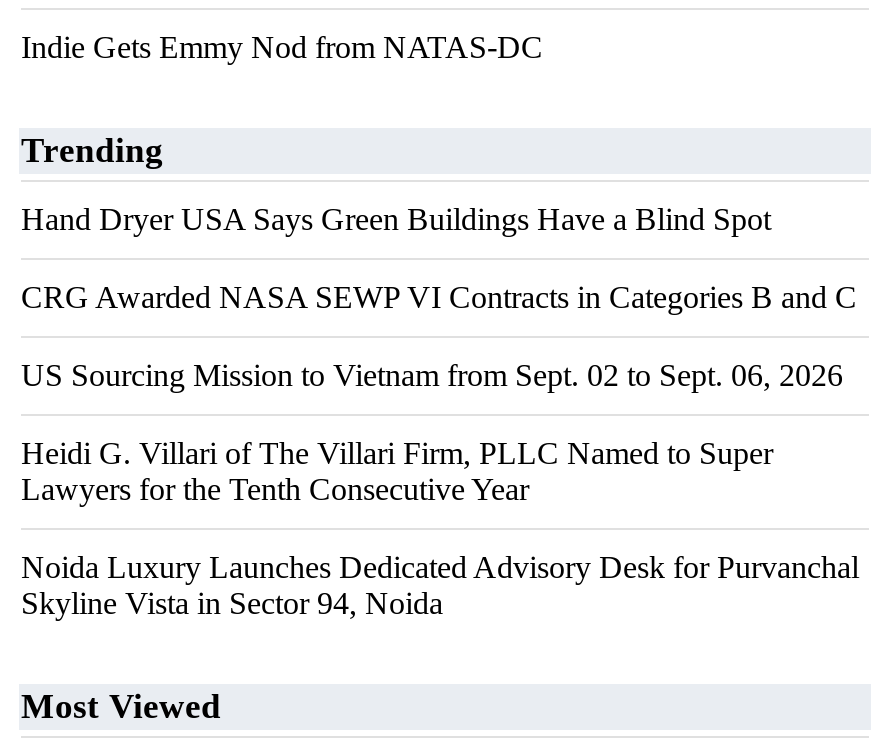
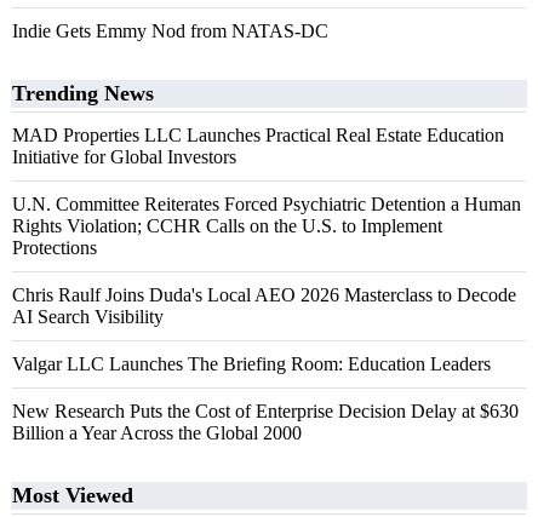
- Trending
+ Trending News

- Hand Dryer USA Says Green Buildings Have a Blind Spot
+ MAD Properties LLC Launches Practical Real Estate Education
+ Initiative for Global Investors

- CRG Awarded NASA SEWP VI Contracts in Categories B and C
+ U.N. Committee Reiterates Forced Psychiatric Detention a Human
+ Rights Violation; CCHR Calls on the U.S. to Implement
+ Protections

- US Sourcing Mission to Vietnam from Sept. 02 to Sept. 06, 2026
+ Chris Raulf Joins Duda's Local AEO 2026 Masterclass to Decode
+ AI Search Visibility

- Heidi G. Villari of The Villari Firm, PLLC Named to Super
- Lawyers for the Tenth Consecutive Year
+ Valgar LLC Launches The Briefing Room: Education Leaders

- Noida Luxury Launches Dedicated Advisory Desk for Purvanchal
- Skyline Vista in Sector 94, Noida
+ New Research Puts the Cost of Enterprise Decision Delay at $630
+ Billion a Year Across the Global 2000
